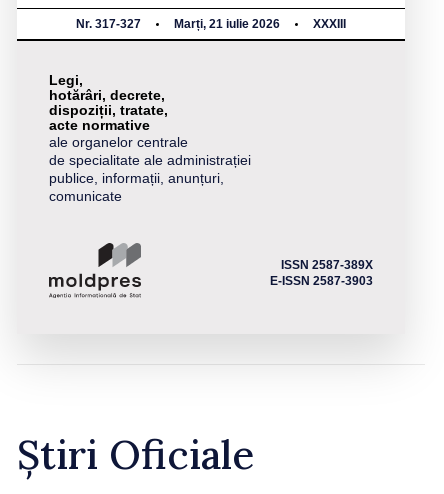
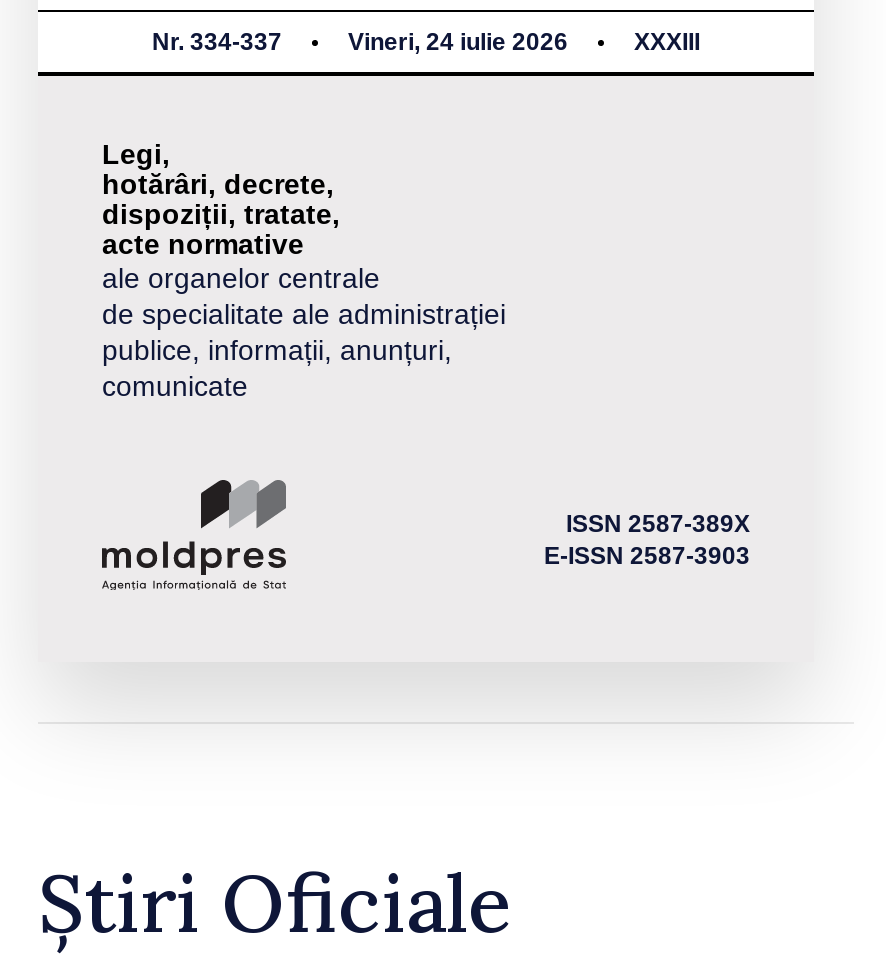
- Nr. 317-327
- Marți, 21 iulie 2026
+ Nr. 334-337
+ Vineri, 24 iulie 2026
